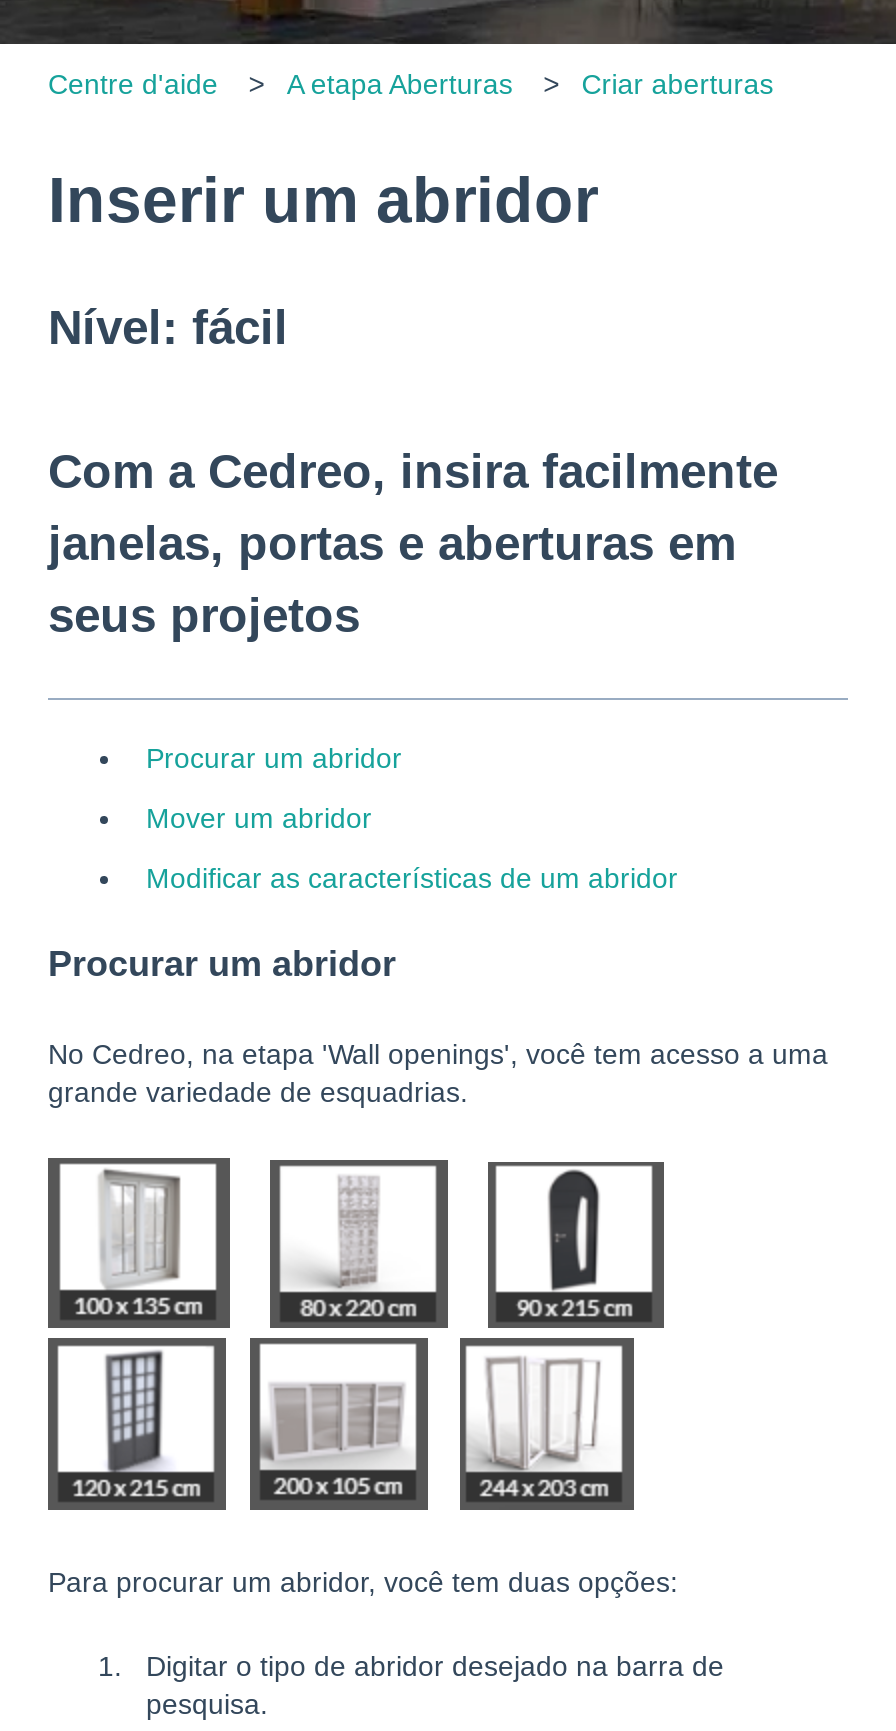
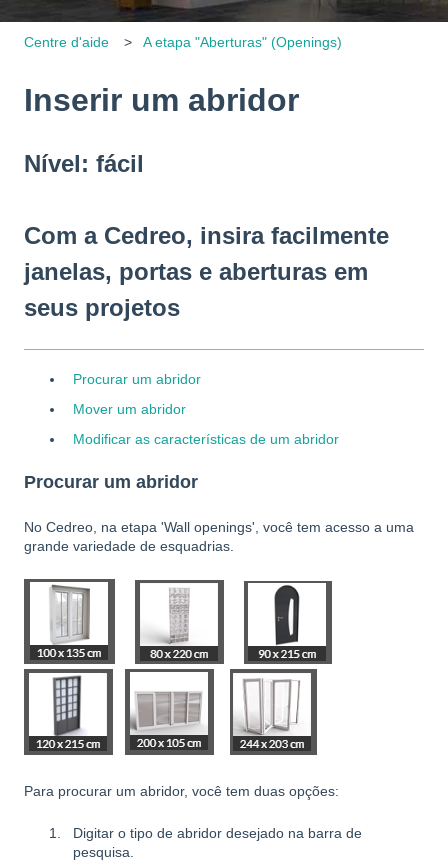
- A etapa Aberturas
- Criar aberturas
+ A etapa "Aberturas" (Openings)
